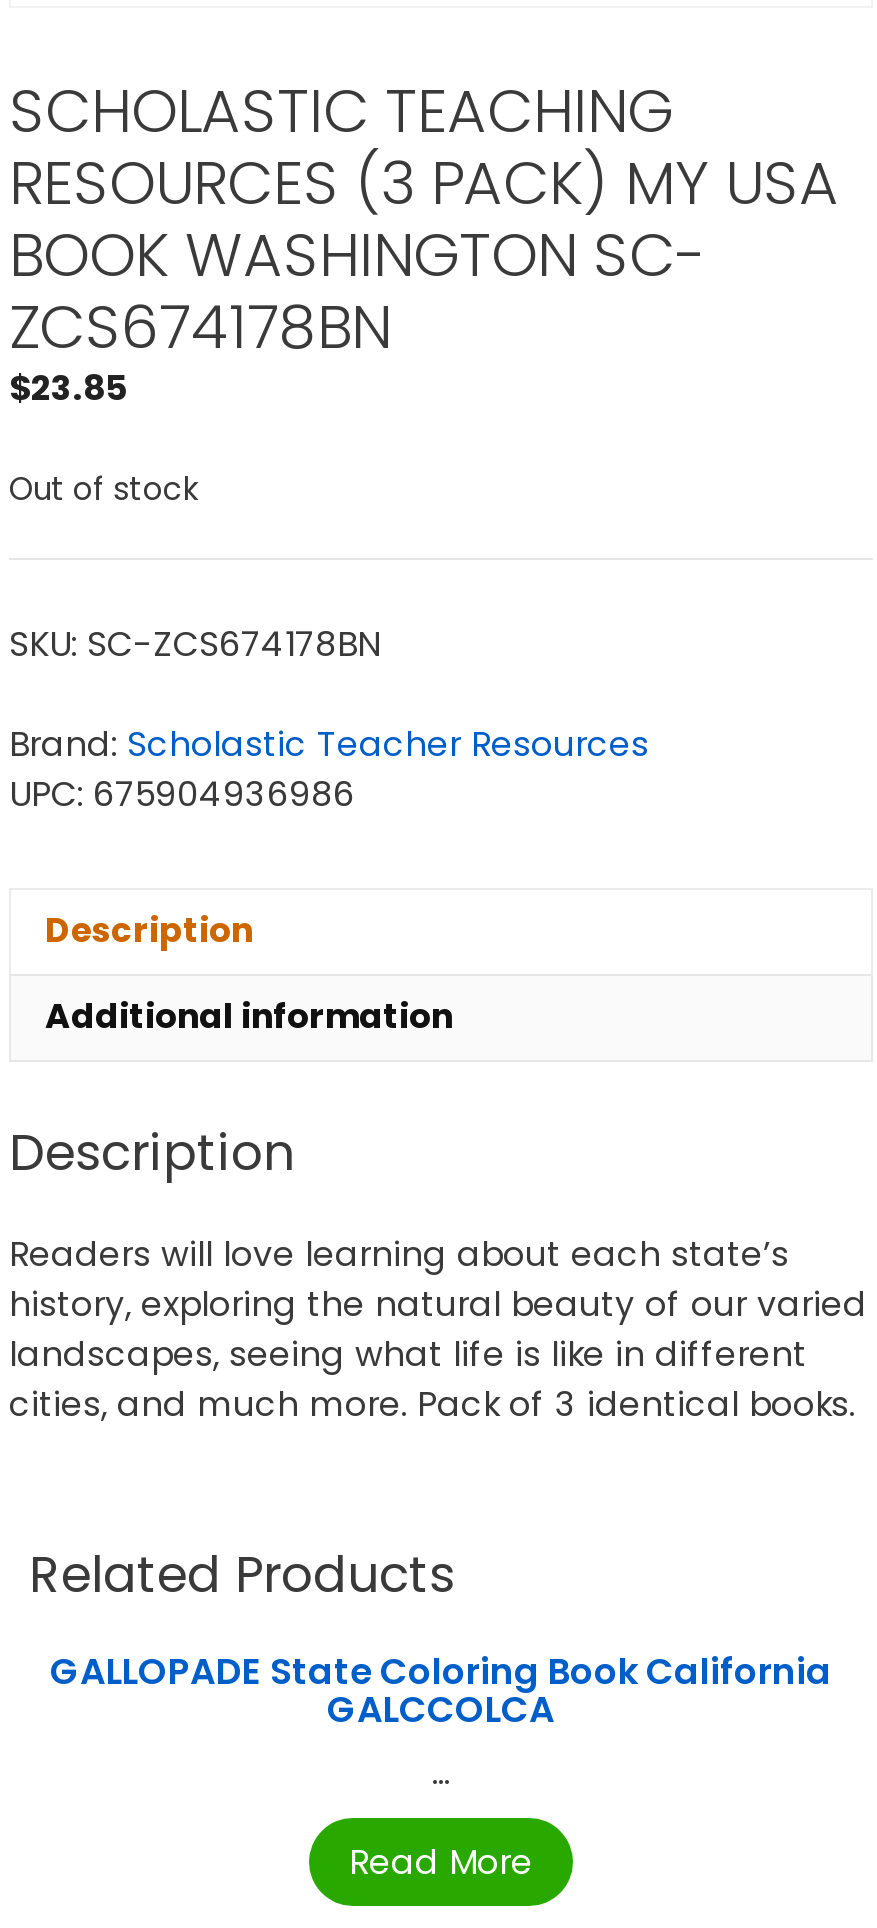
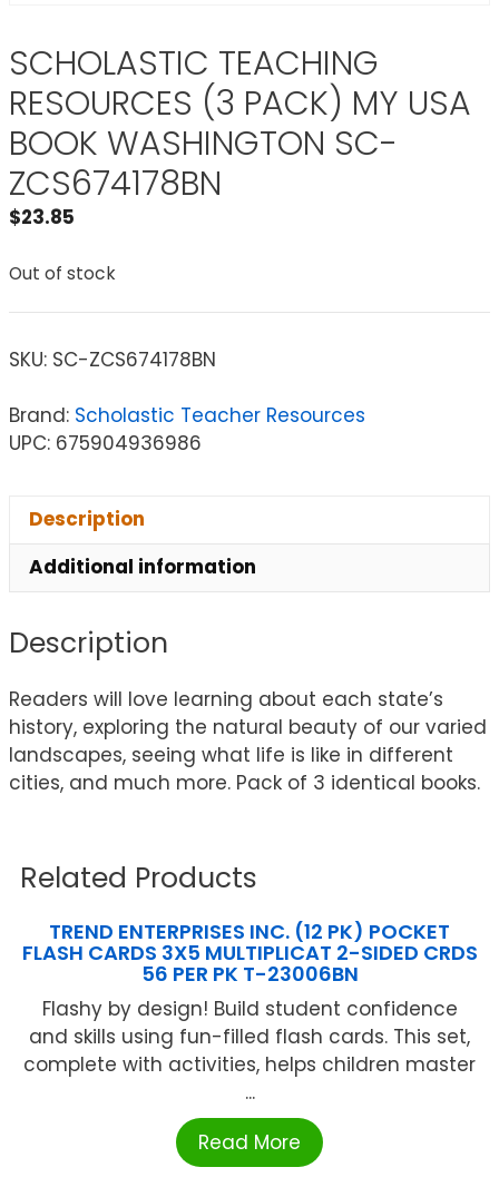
- GALLOPADE State Coloring Book California
- GALCCOLCA
+ TREND ENTERPRISES INC. (12 PK) POCKET
+ FLASH CARDS 3X5 MULTIPLICAT 2-SIDED CRDS
+ 56 PER PK T-23006BN
+ Flashy by design! Build student confidence
+ and skills using fun-filled flash cards. This set,
+ complete with activities, helps children master
